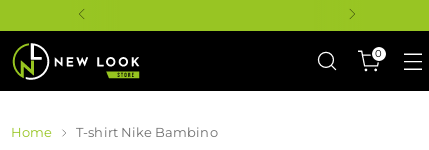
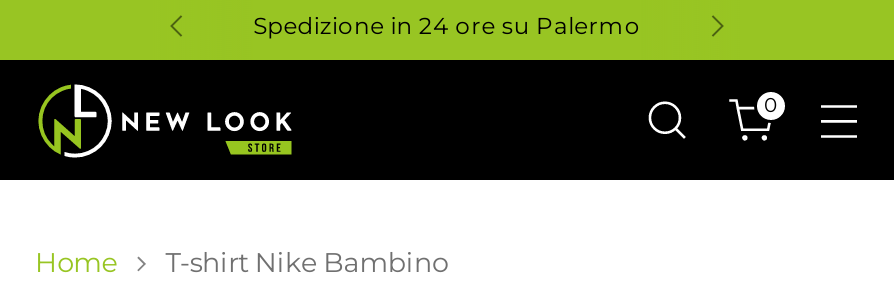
+ Spedizione in 24 ore su Palermo
